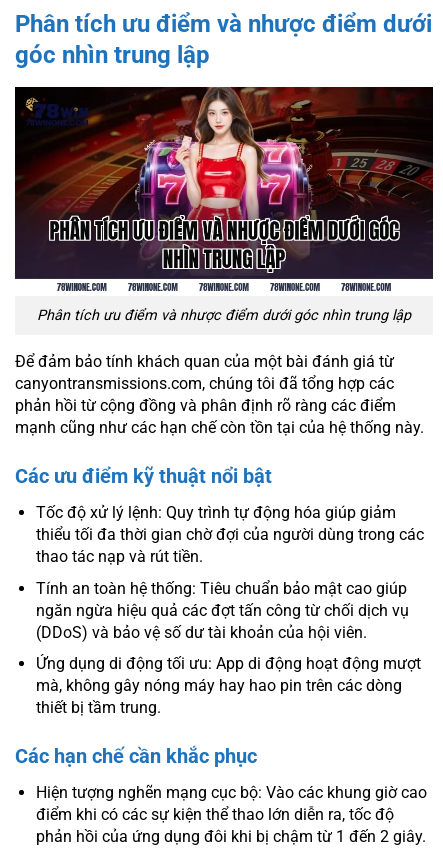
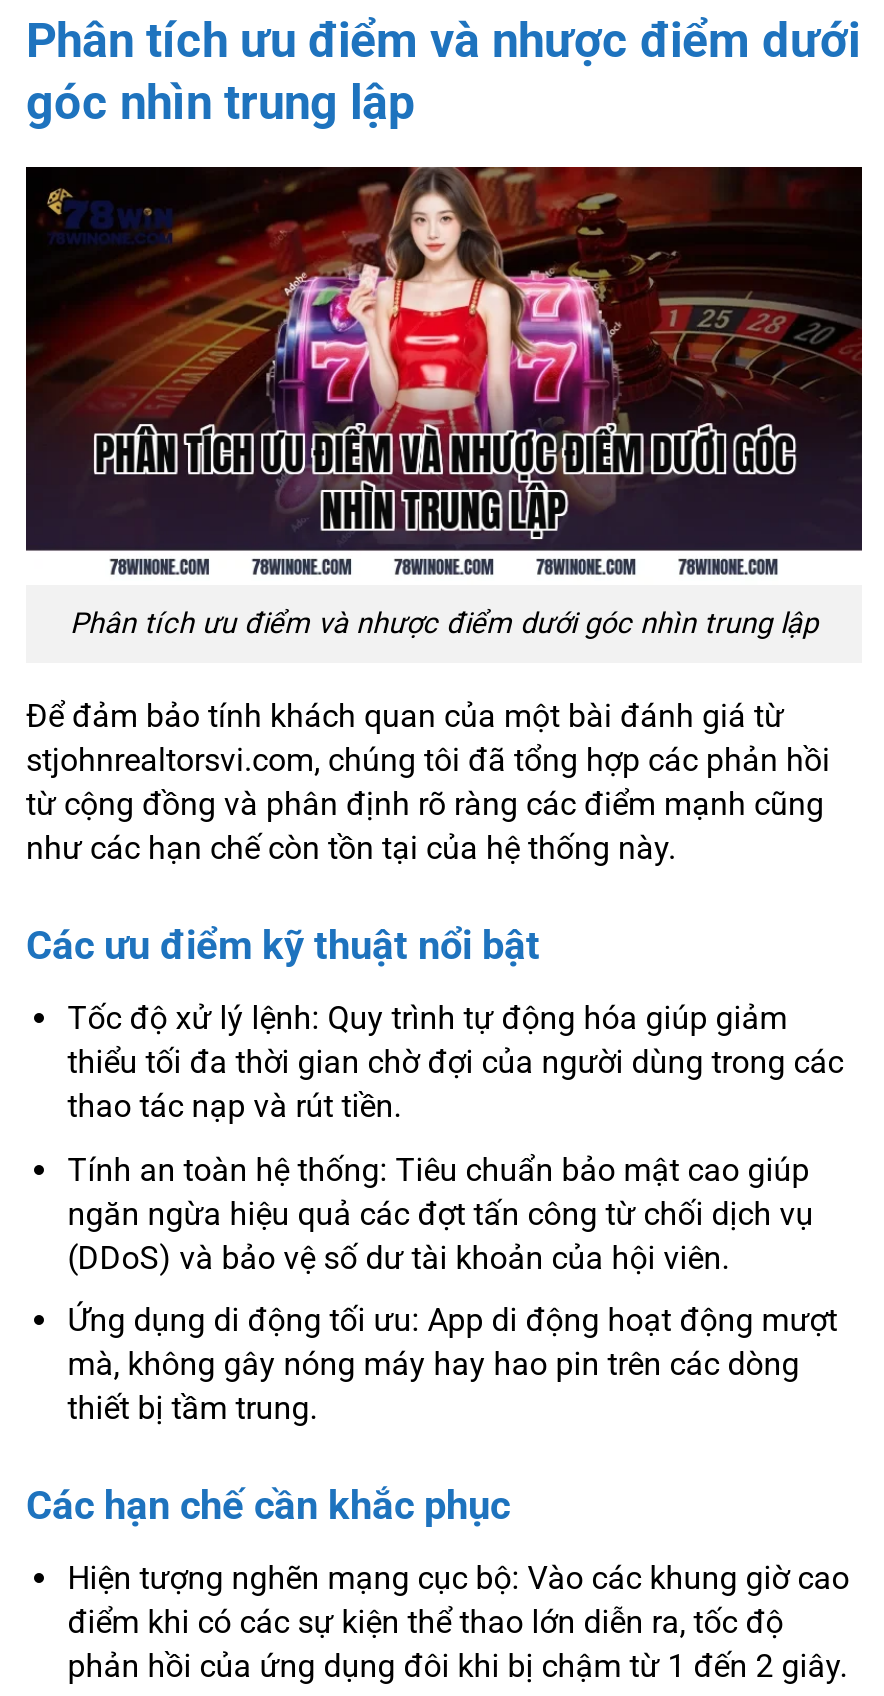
- canyontransmissions.com, chúng tôi đã tổng hợp các
- phản hồi từ cộng đồng và phân định rõ ràng các điểm
- mạnh cũng như các hạn chế còn tồn tại của hệ thống này.
+ stjohnrealtorsvi.com, chúng tôi đã tổng hợp các phản hồi
+ từ cộng đồng và phân định rõ ràng các điểm mạnh cũng
+ như các hạn chế còn tồn tại của hệ thống này.
